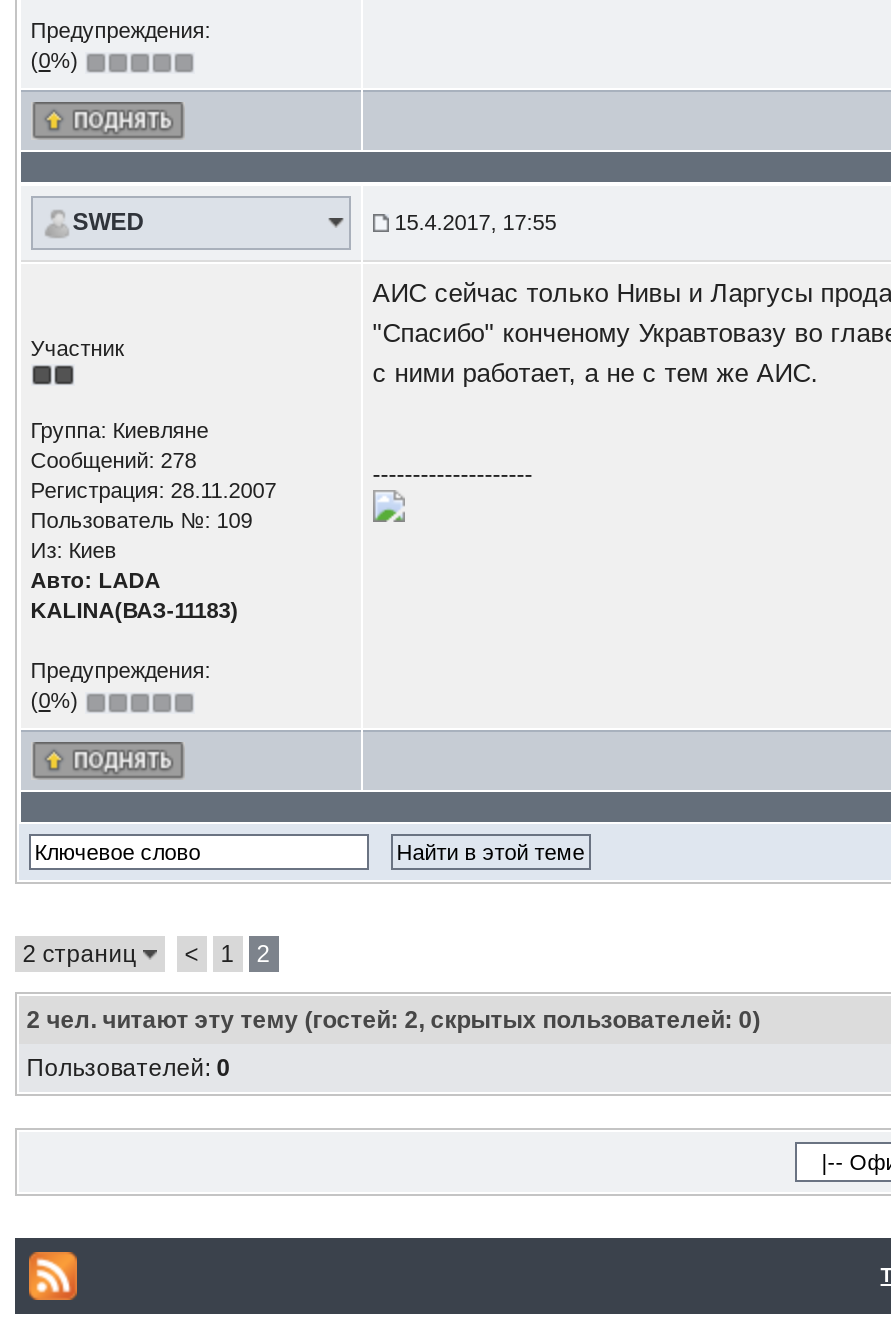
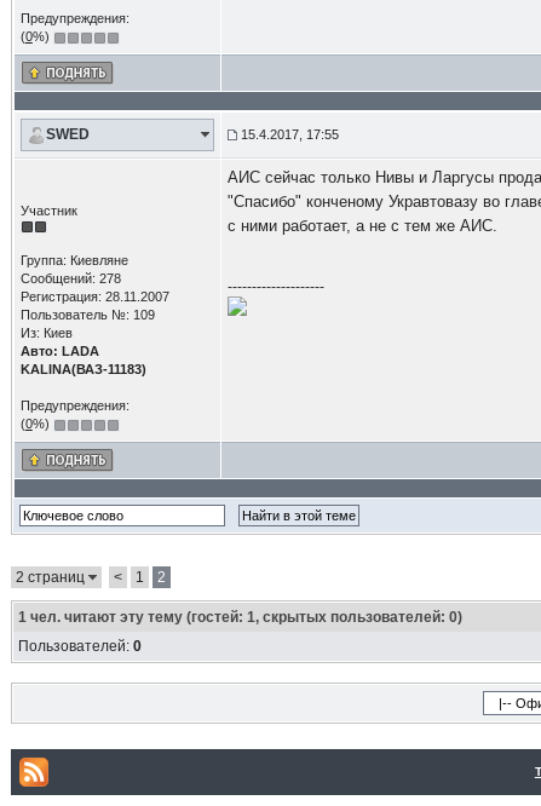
- 2 чел. читают эту тему (гостей: 2, скрытых пользователей: 0)
+ 1 чел. читают эту тему (гостей: 1, скрытых пользователей: 0)
